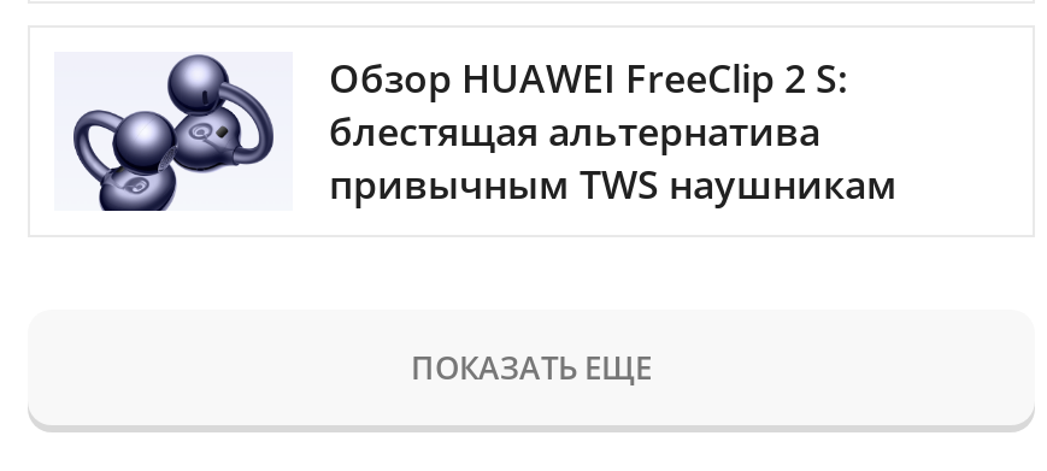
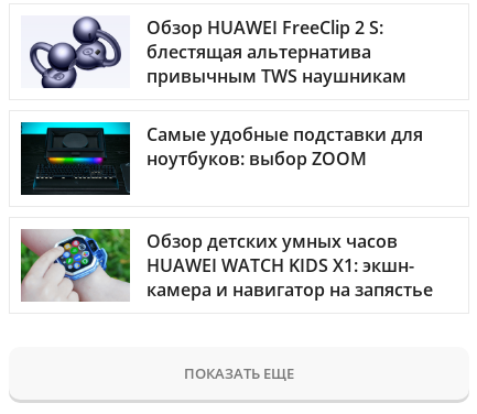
+ [image]
+ Самые удобные подставки для
+ ноутбуков: выбор ZOOM
+ Обзор детских умных часов
+ HUAWEI WATCH KIDS X1: экшн-
+ камера и навигатор на запястье

+ [image]
